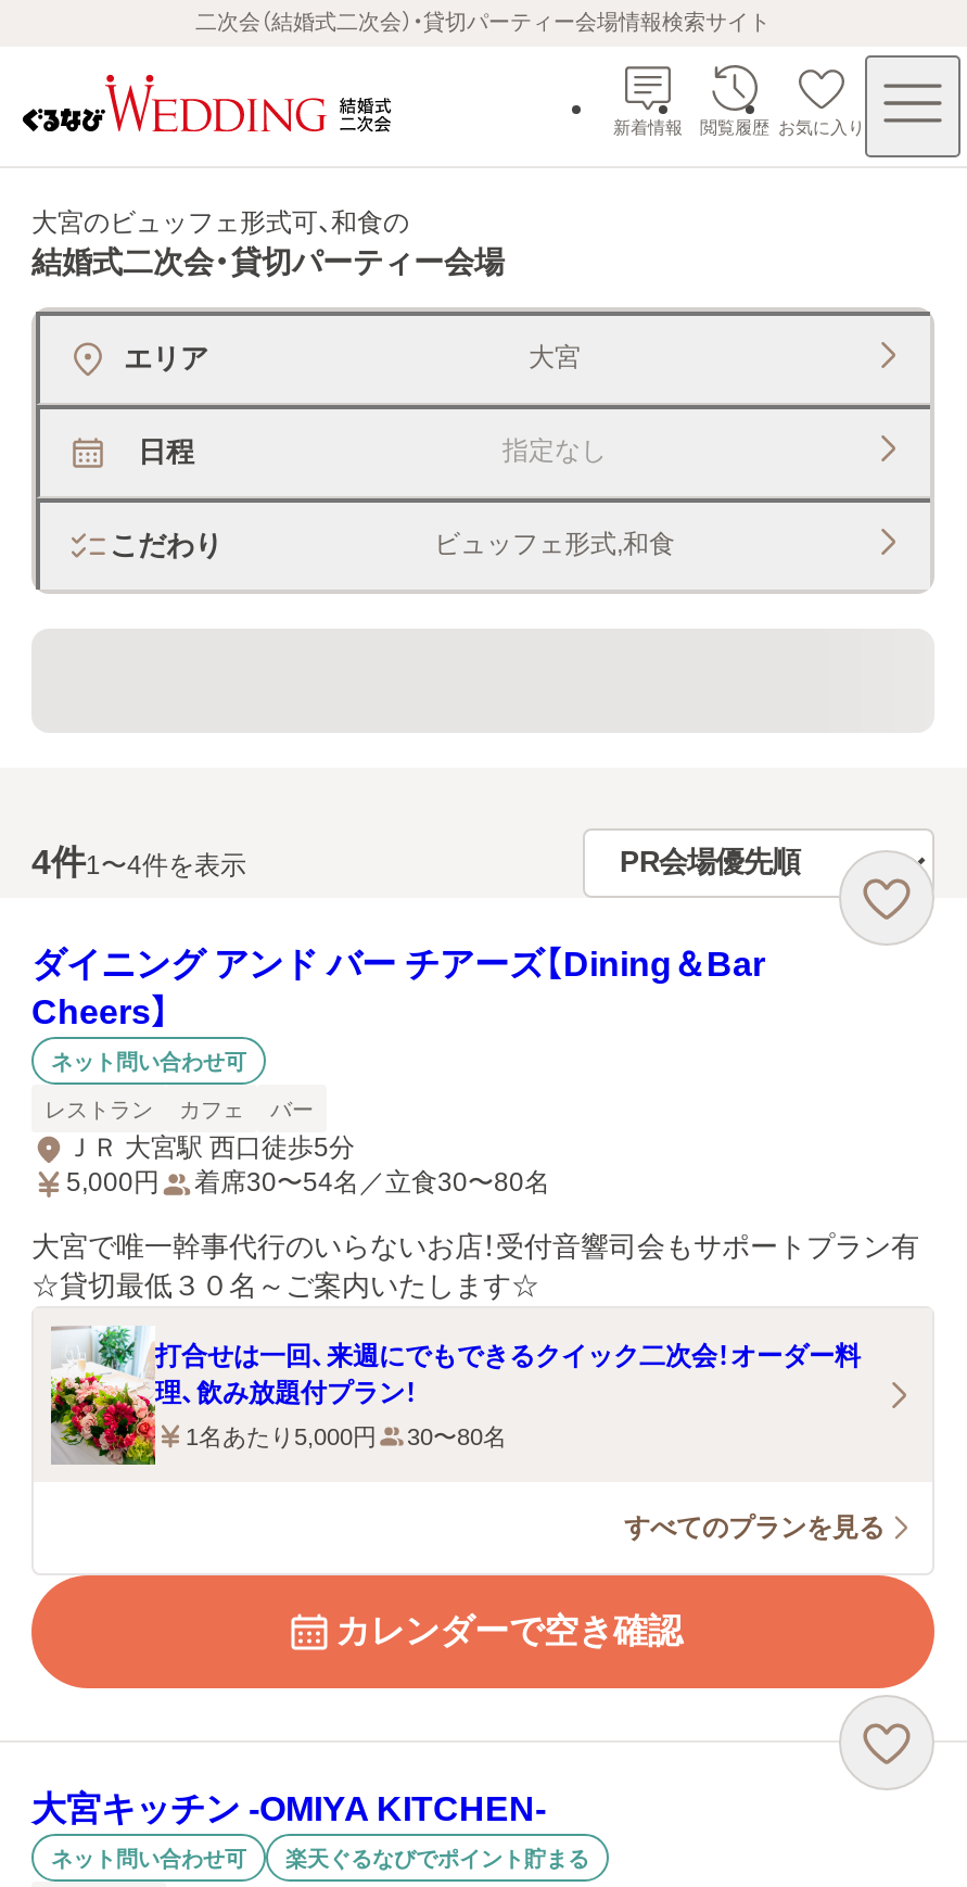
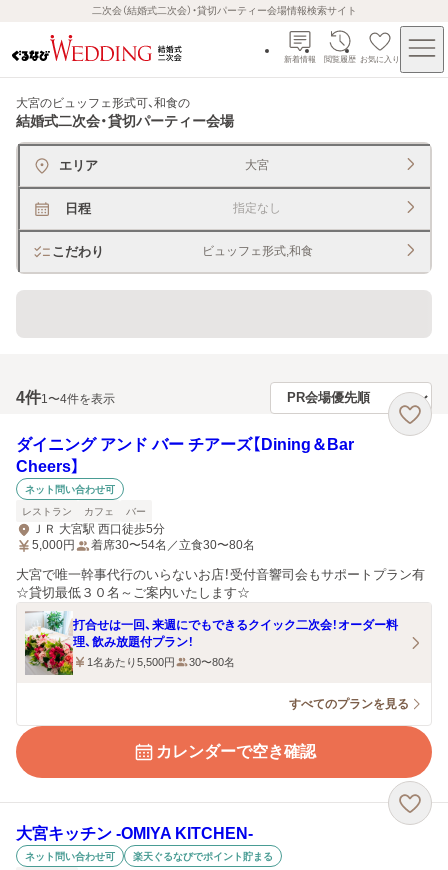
- 1名あたり5,000円 30〜80名
+ 1名あたり5,500円 30〜80名
